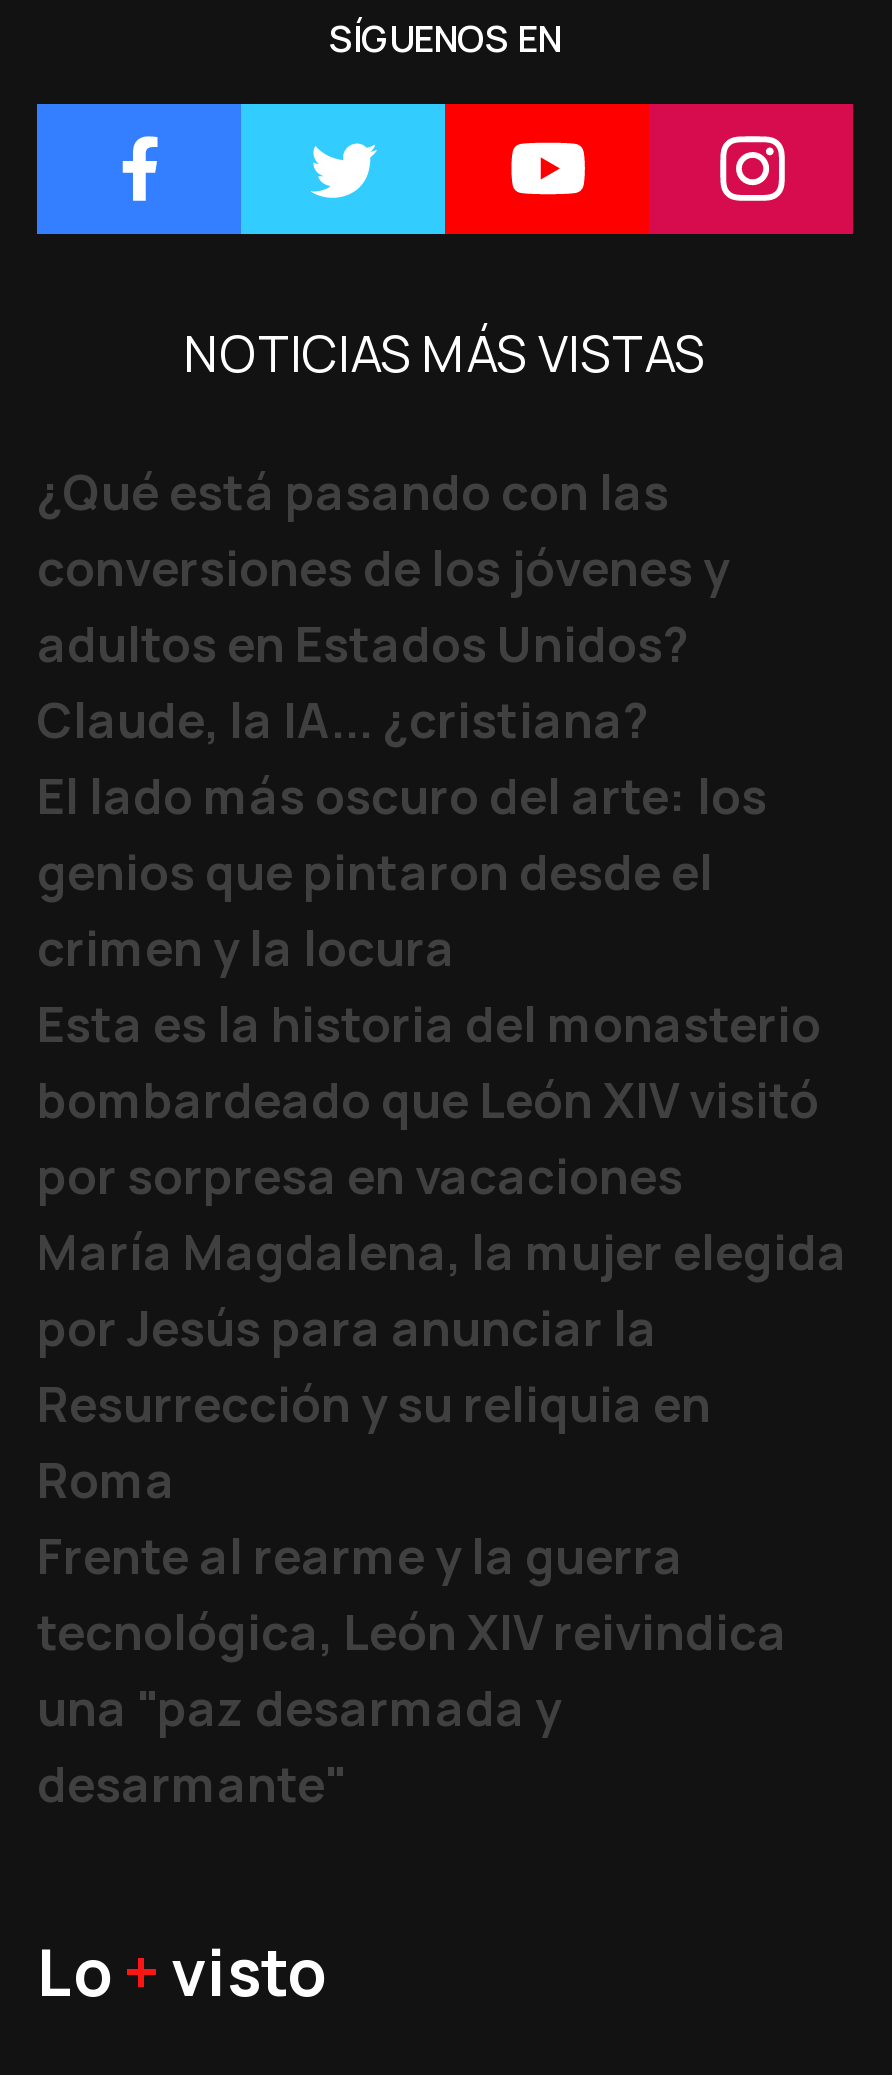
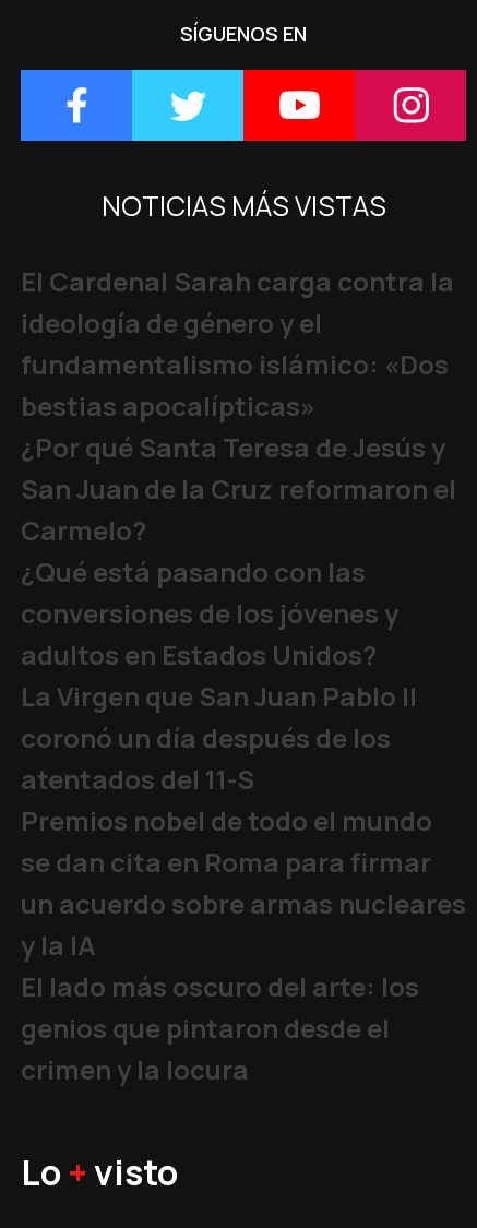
+ El Cardenal Sarah carga contra la
+ ideología de género y el
+ fundamentalismo islámico: «Dos
+ bestias apocalípticas»
+ ¿Por qué Santa Teresa de Jesús y
+ San Juan de la Cruz reformaron el
+ Carmelo?

moved down: ¿Qué está pasando con las | conversiones de los jóvenes y | adultos en Estados Unidos?

- Claude, la IA... ¿cristiana?
+ La Virgen que San Juan Pablo II
+ coronó un día después de los
+ atentados del 11-S
+ Premios nobel de todo el mundo
+ se dan cita en Roma para firmar
+ un acuerdo sobre armas nucleares
+ y la IA

moved down: El lado más oscuro del arte: los | genios que pintaron desde el | crimen y la locura

- Esta es la historia del monasterio
- bombardeado que León XIV visitó
- por sorpresa en vacaciones
- María Magdalena, la mujer elegida
- por Jesús para anunciar la
- Resurrección y su reliquia en
- Roma
- Frente al rearme y la guerra
- tecnológica, León XIV reivindica
- una "paz desarmada y
- desarmante"
